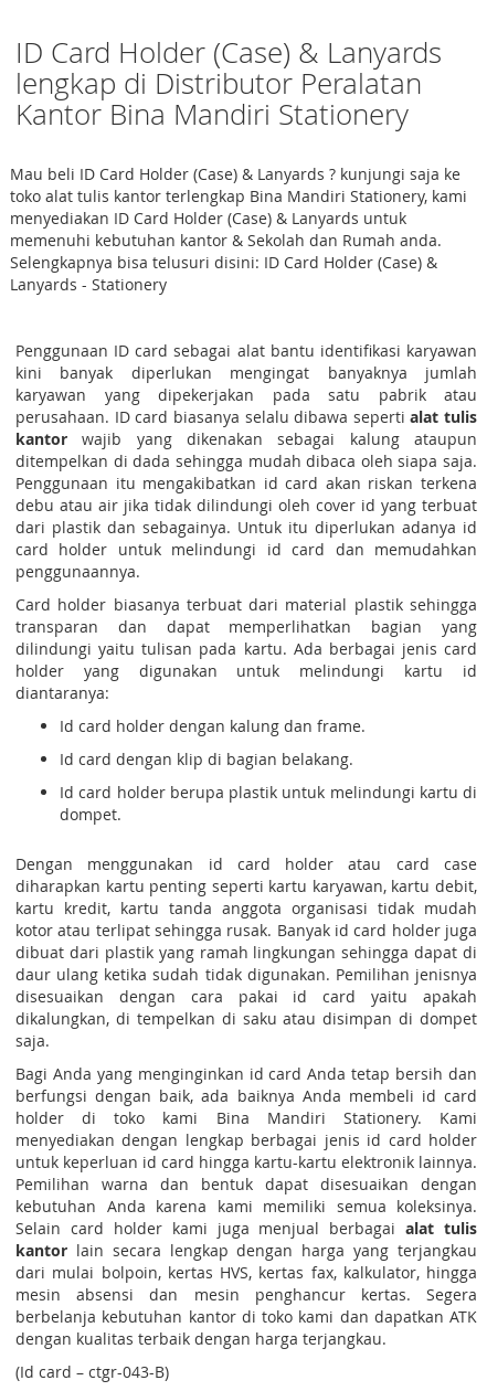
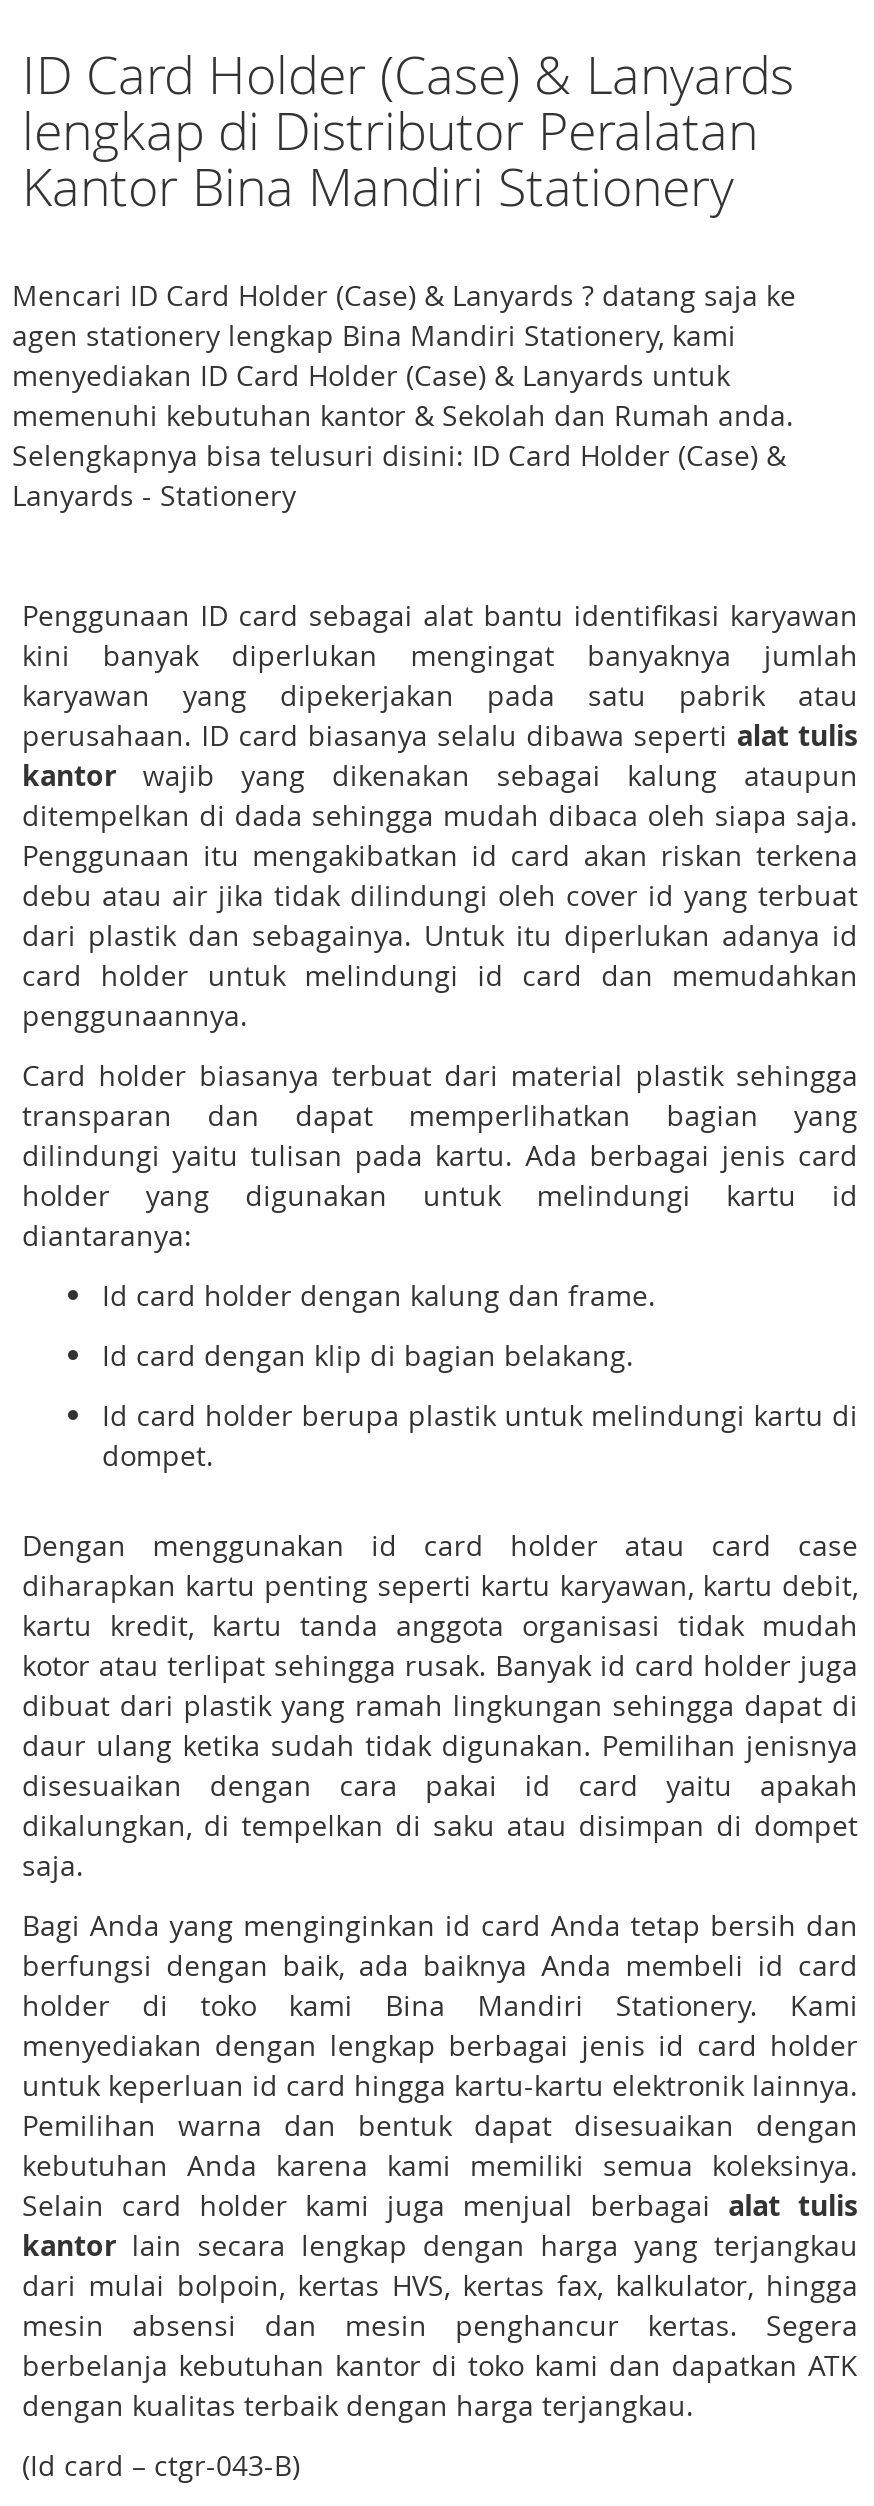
- Mau beli ID Card Holder (Case) & Lanyards ? kunjungi saja ke
- toko alat tulis kantor terlengkap Bina Mandiri Stationery, kami
+ Mencari ID Card Holder (Case) & Lanyards ? datang saja ke
+ agen stationery lengkap Bina Mandiri Stationery, kami
